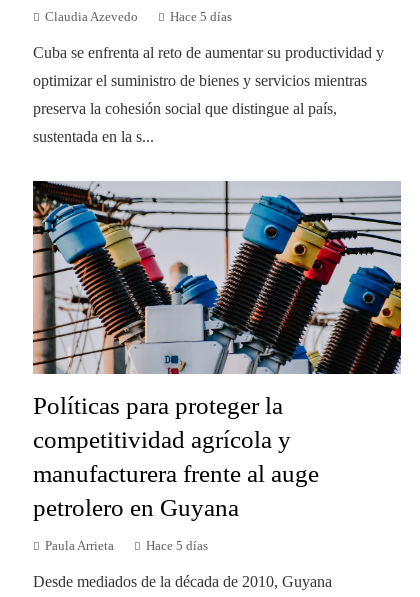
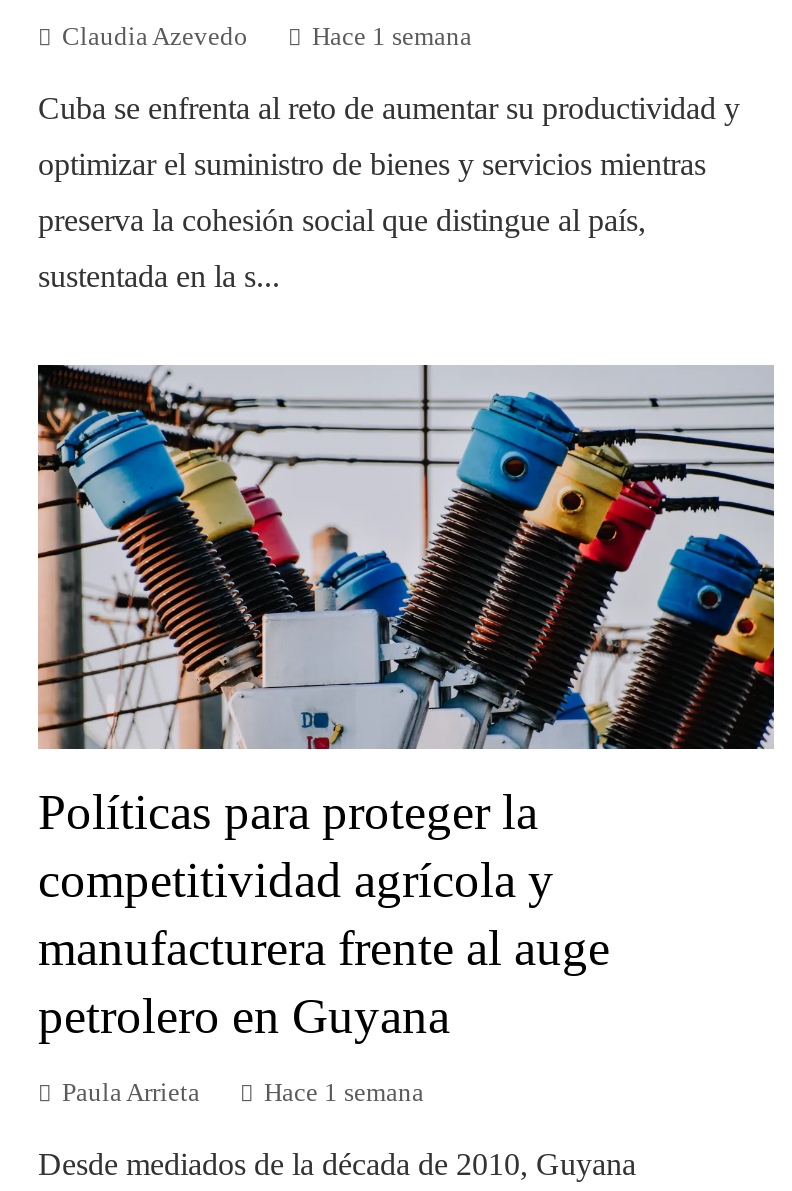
- Hace 5 días
+ Hace 1 semana

- Hace 5 días
+ Hace 1 semana
